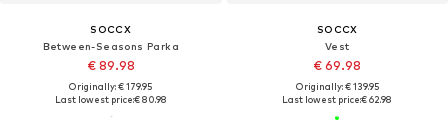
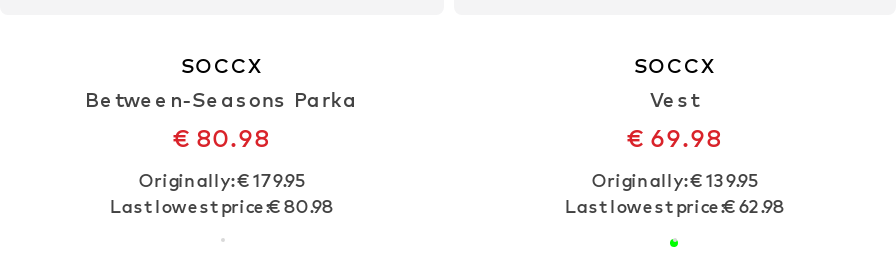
- € 89.98
+ € 80.98
